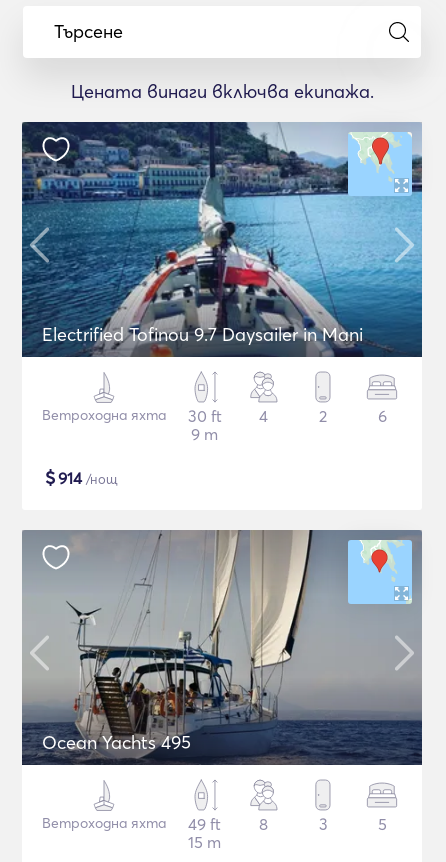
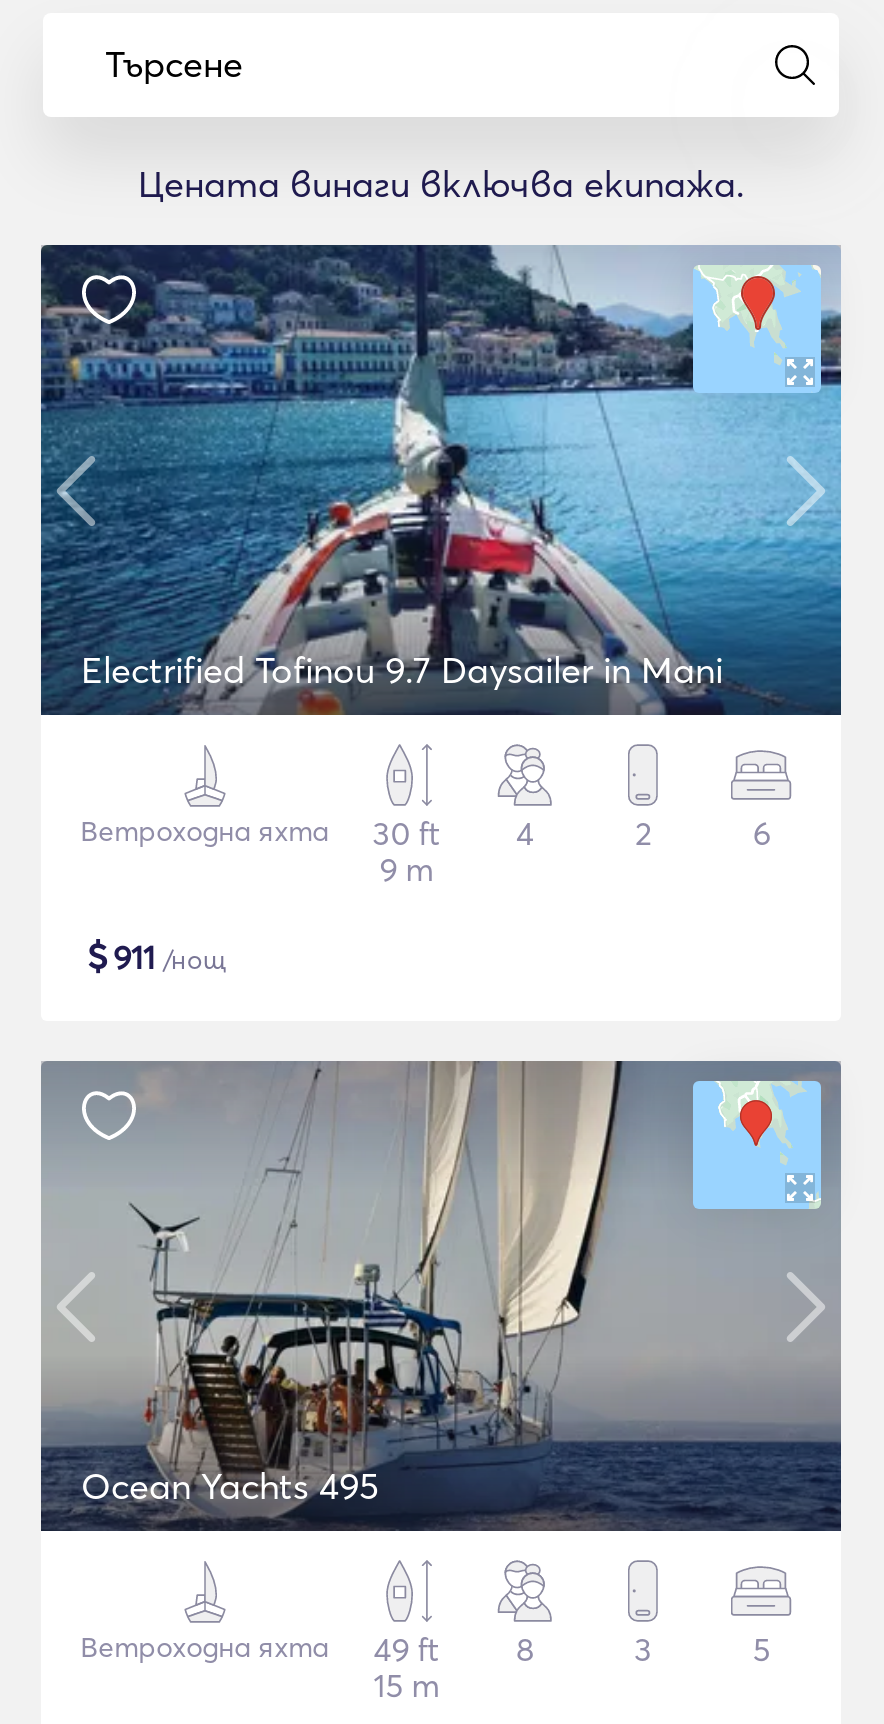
- $914 /нощ
+ $911 /нощ
